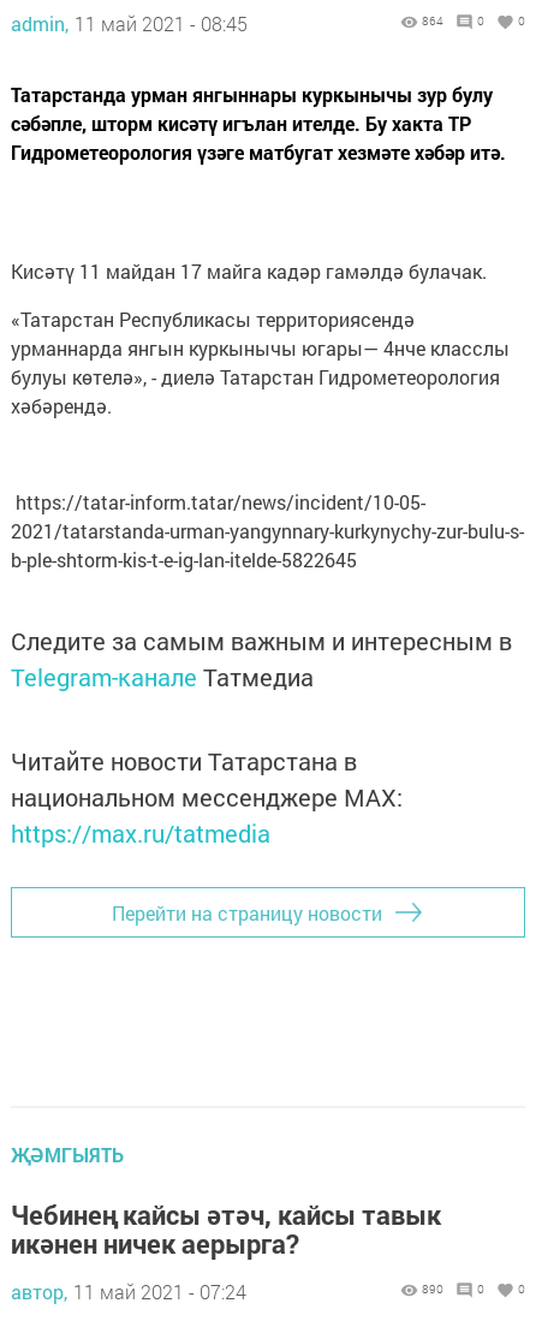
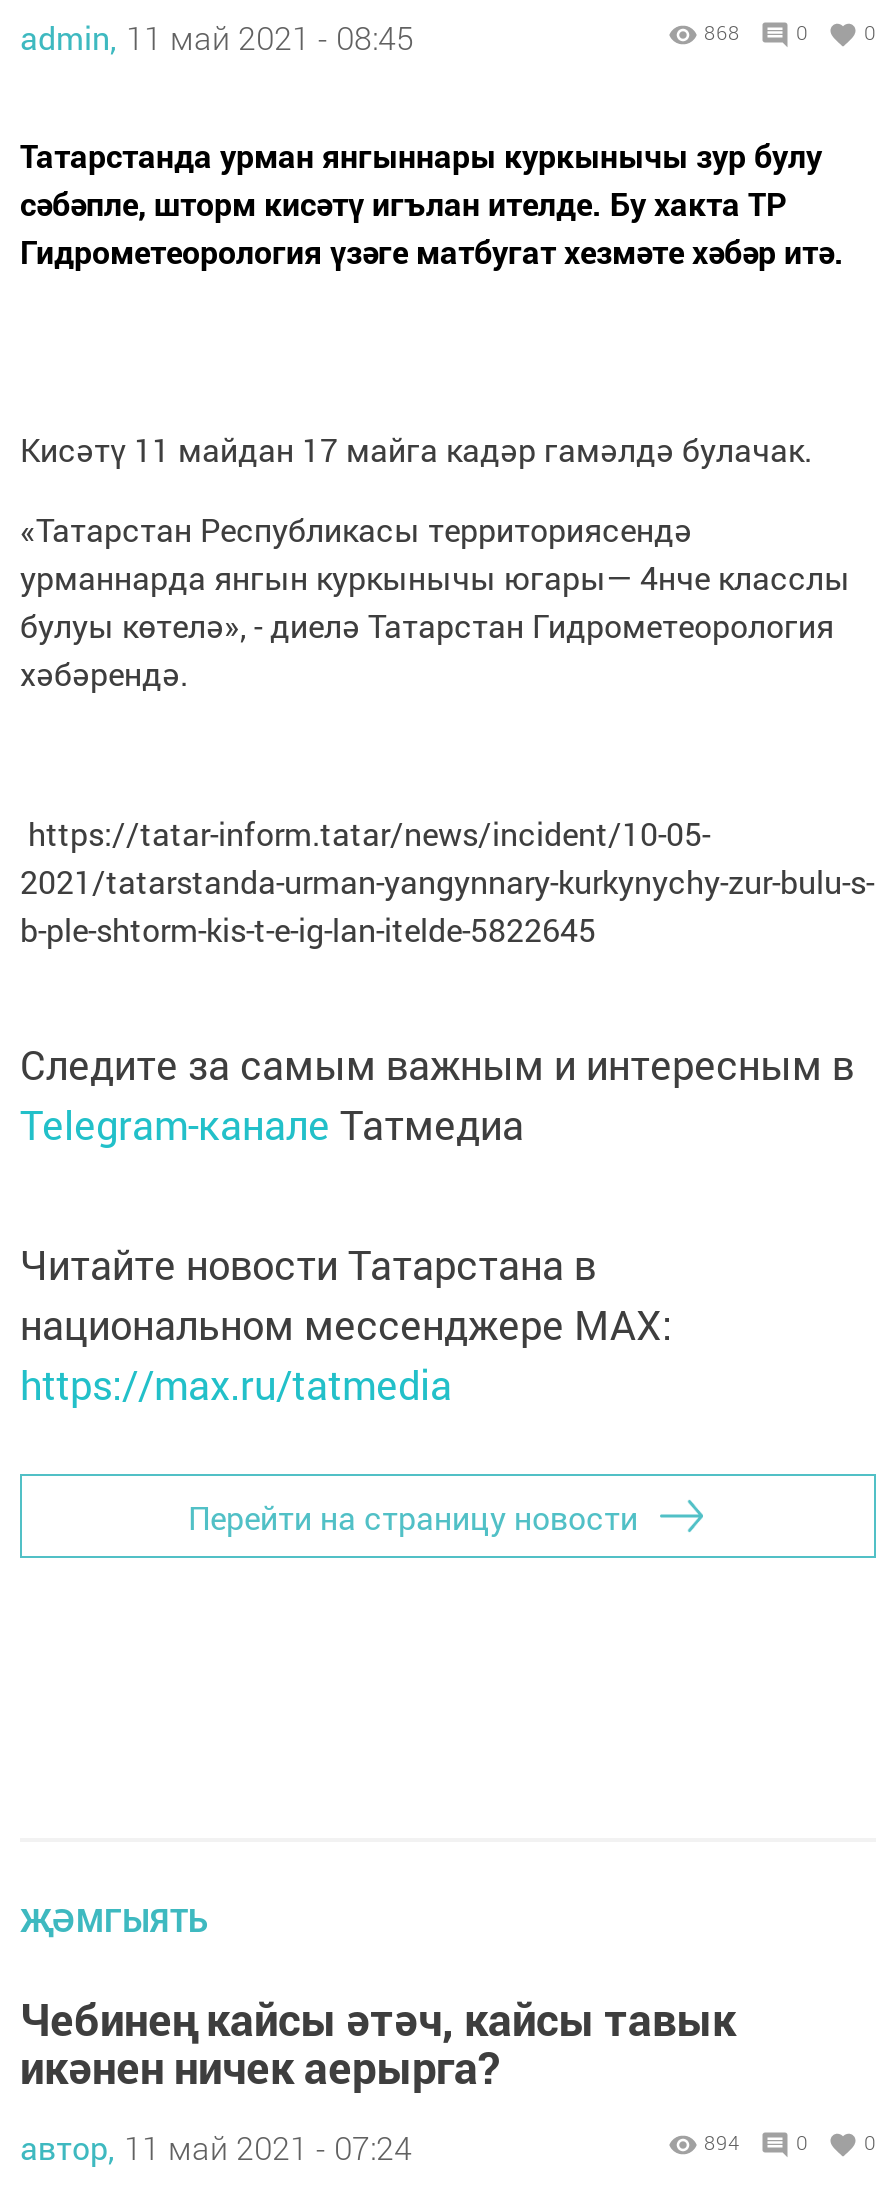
- 864
+ 868

- 890
+ 894
